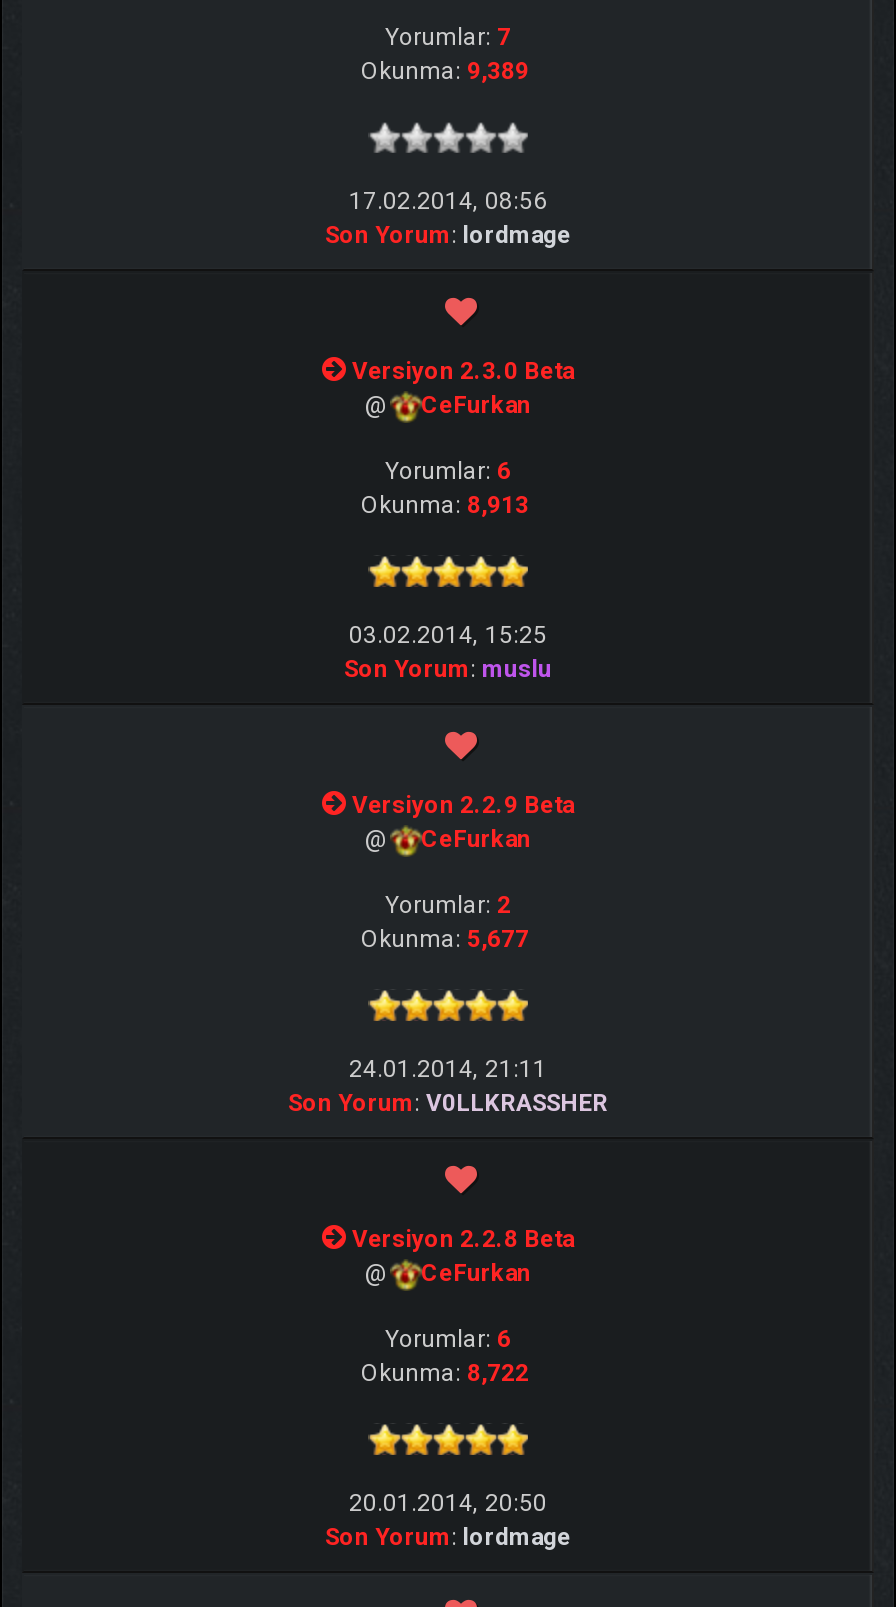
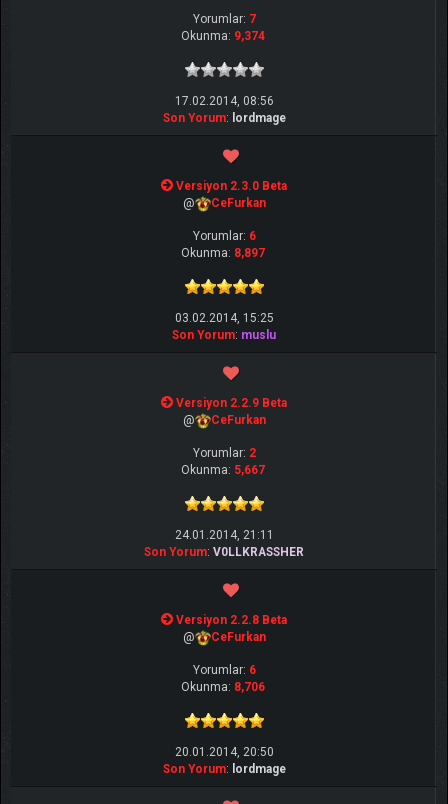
- Okunma: 9,389
+ Okunma: 9,374

- Okunma: 8,913
+ Okunma: 8,897

- Okunma: 5,677
+ Okunma: 5,667

- Okunma: 8,722
+ Okunma: 8,706
